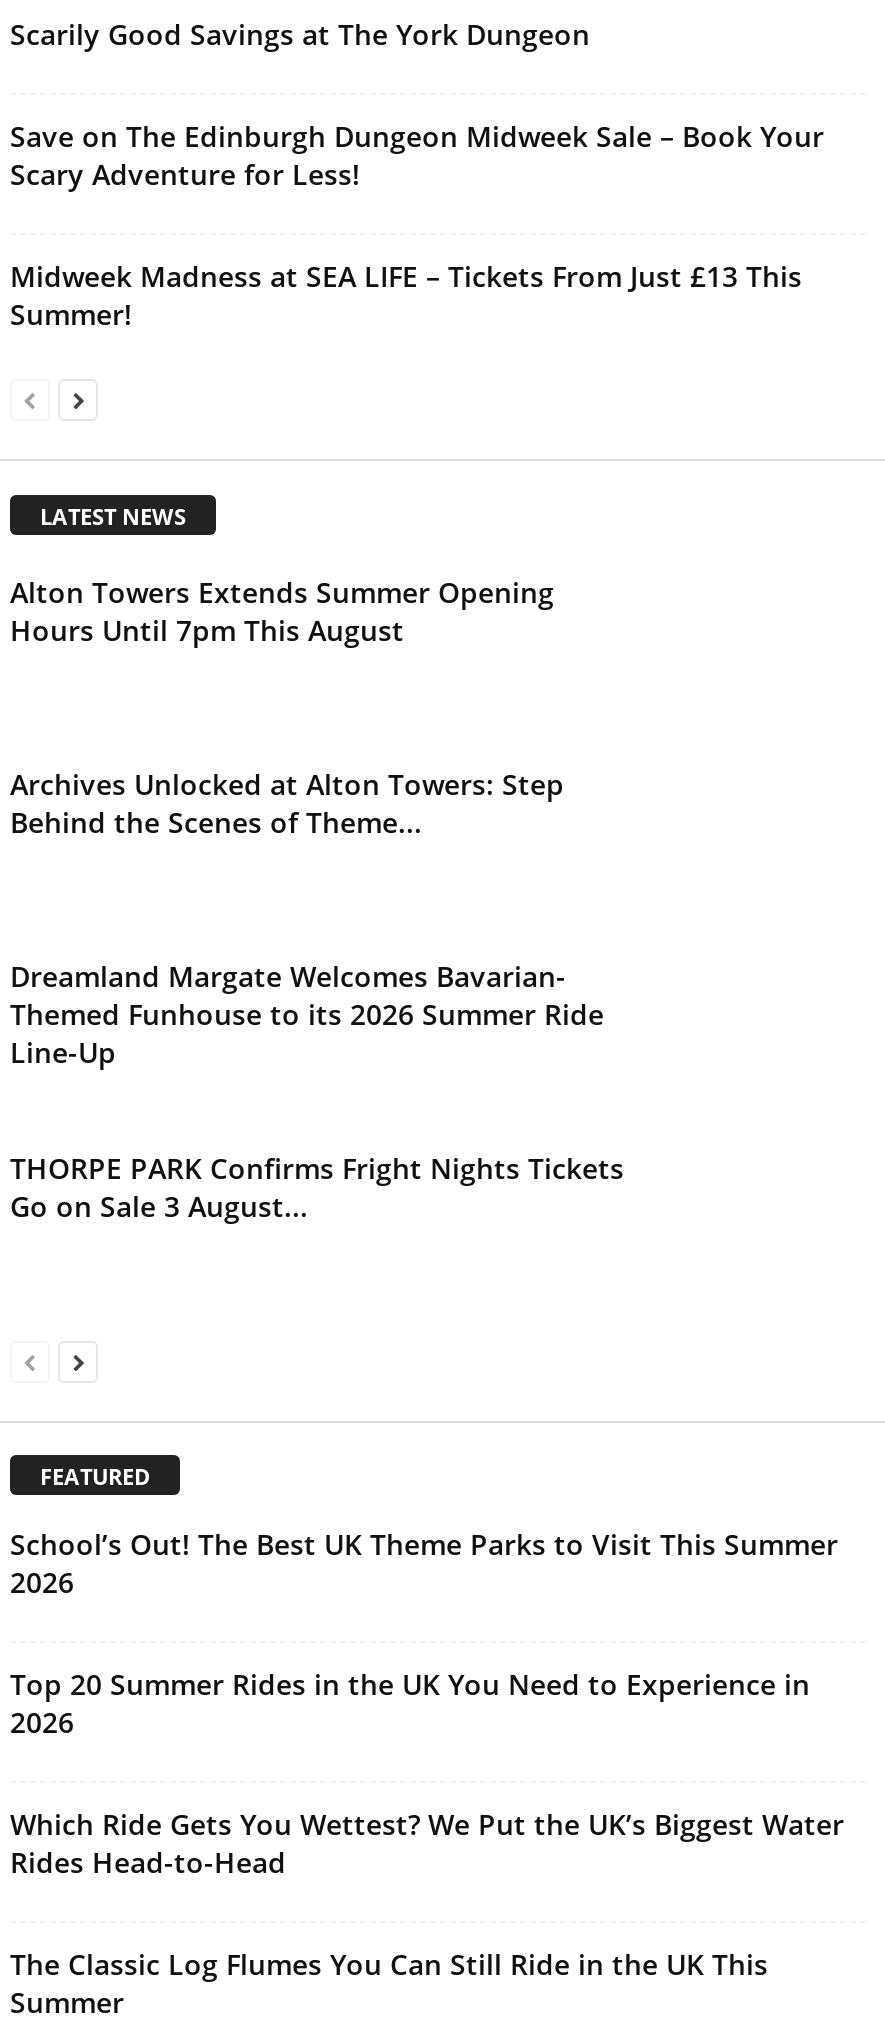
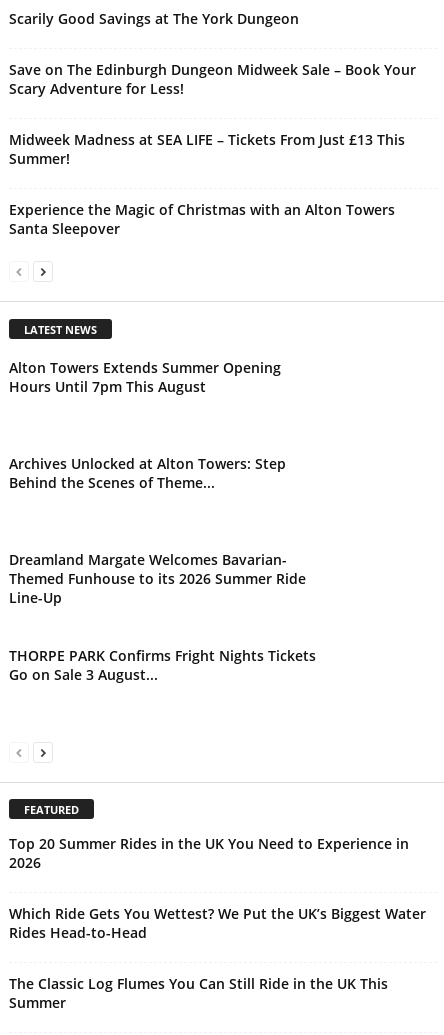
+ Experience the Magic of Christmas with an Alton Towers
+ Santa Sleepover

moved down: LATEST NEWS | Alton Towers Extends Summer Opening | Hours Until 7pm This August | ... | Go on Sale 3 August... | FEATURED

- School’s Out! The Best UK Theme Parks to Visit This Summer
- 2026
